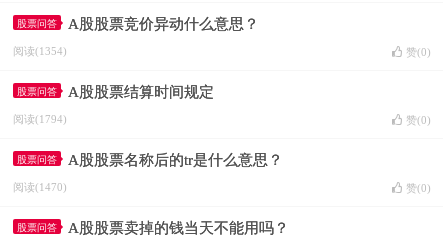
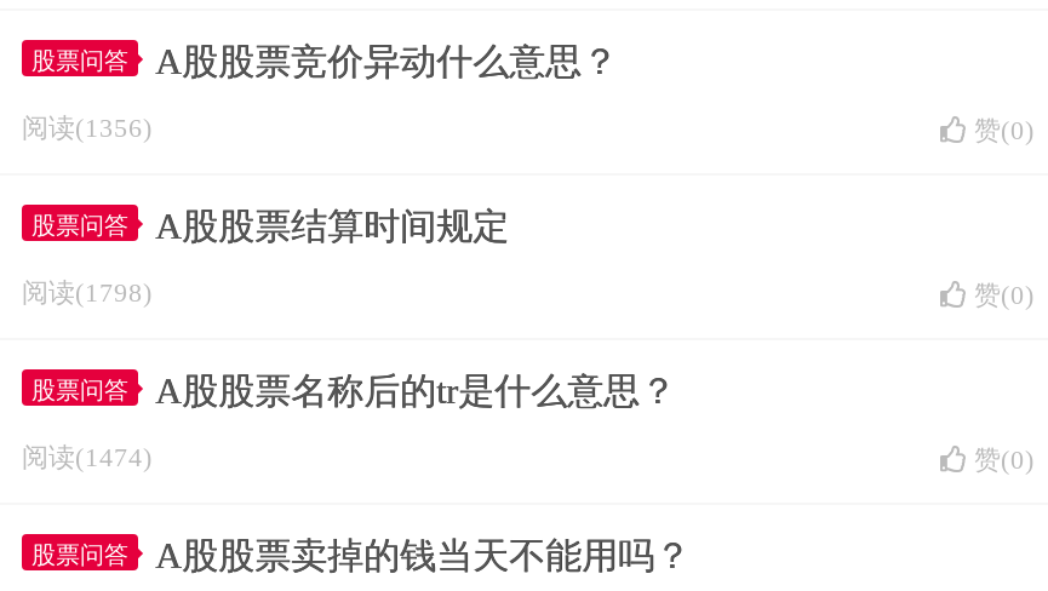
- 阅读(1354)
+ 阅读(1356)

- 阅读(1794)
+ 阅读(1798)

- 阅读(1470)
+ 阅读(1474)
